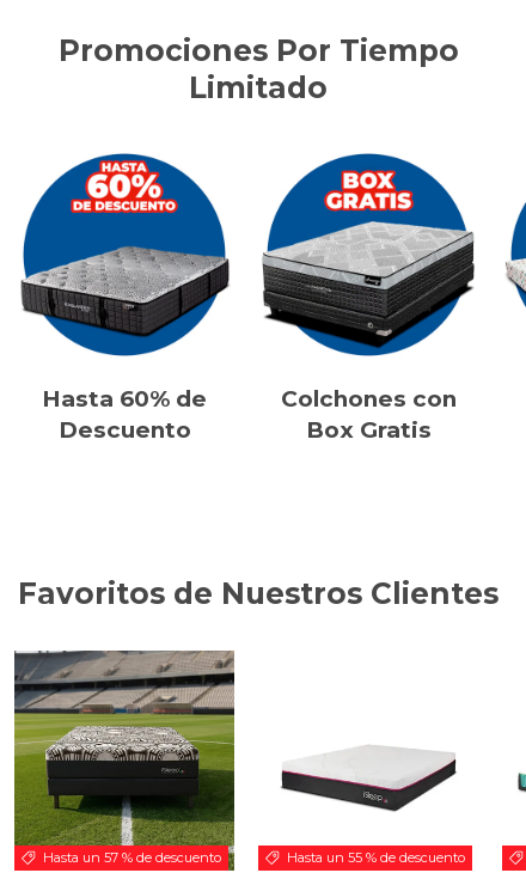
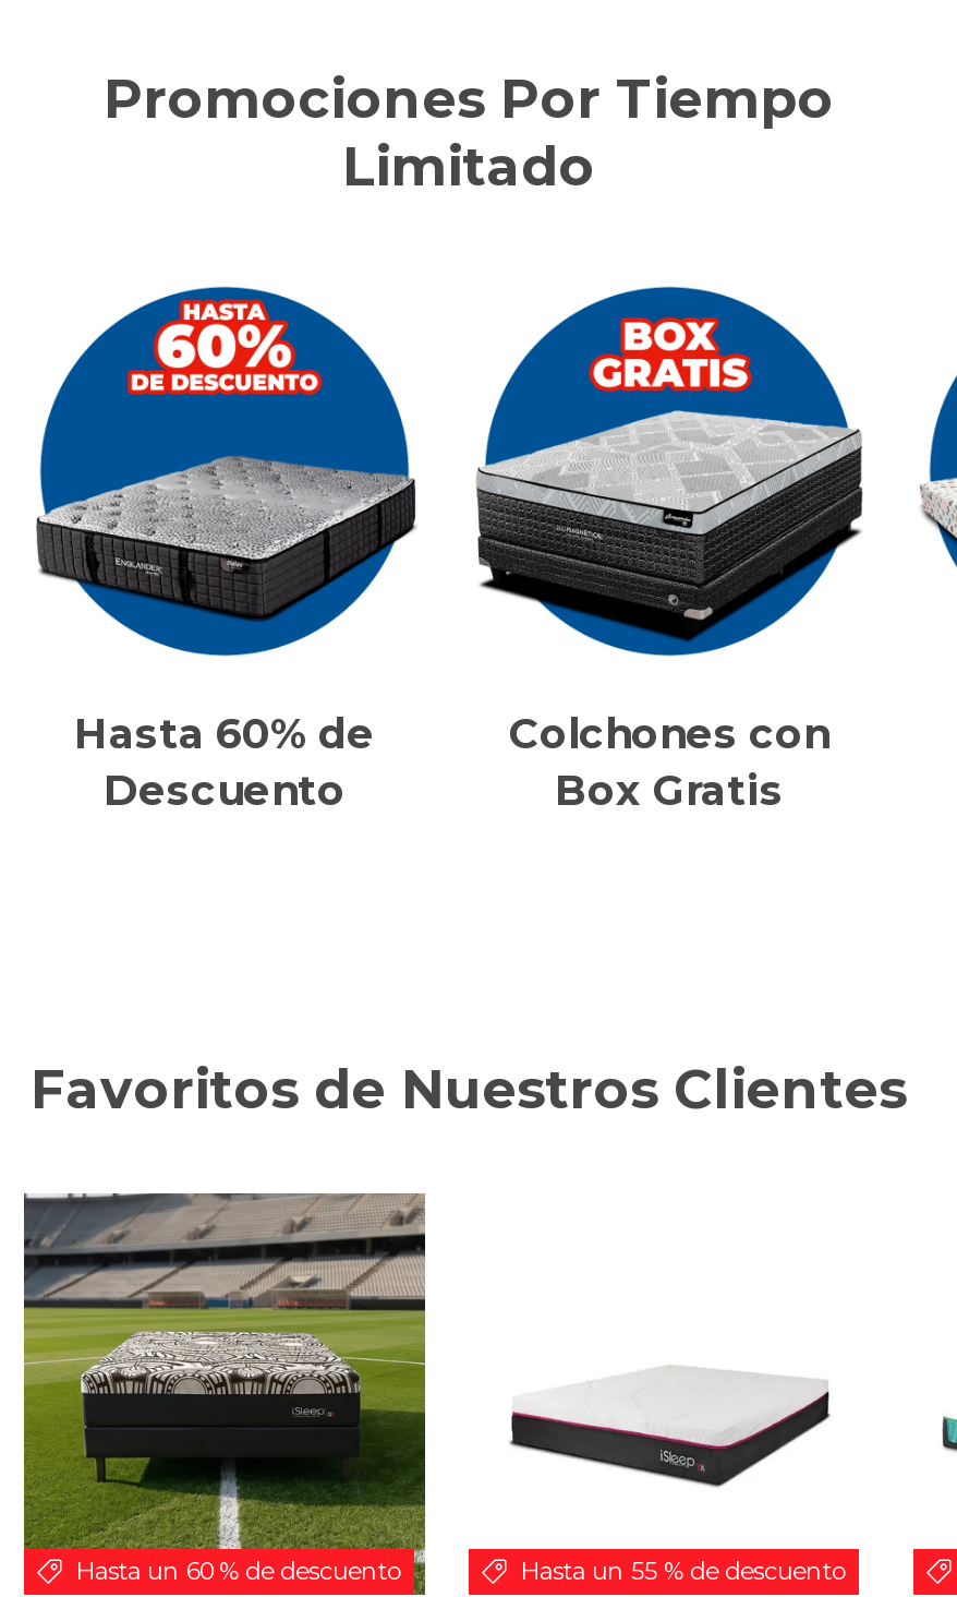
- Hasta un 57 % de descuento
+ Hasta un 60 % de descuento
